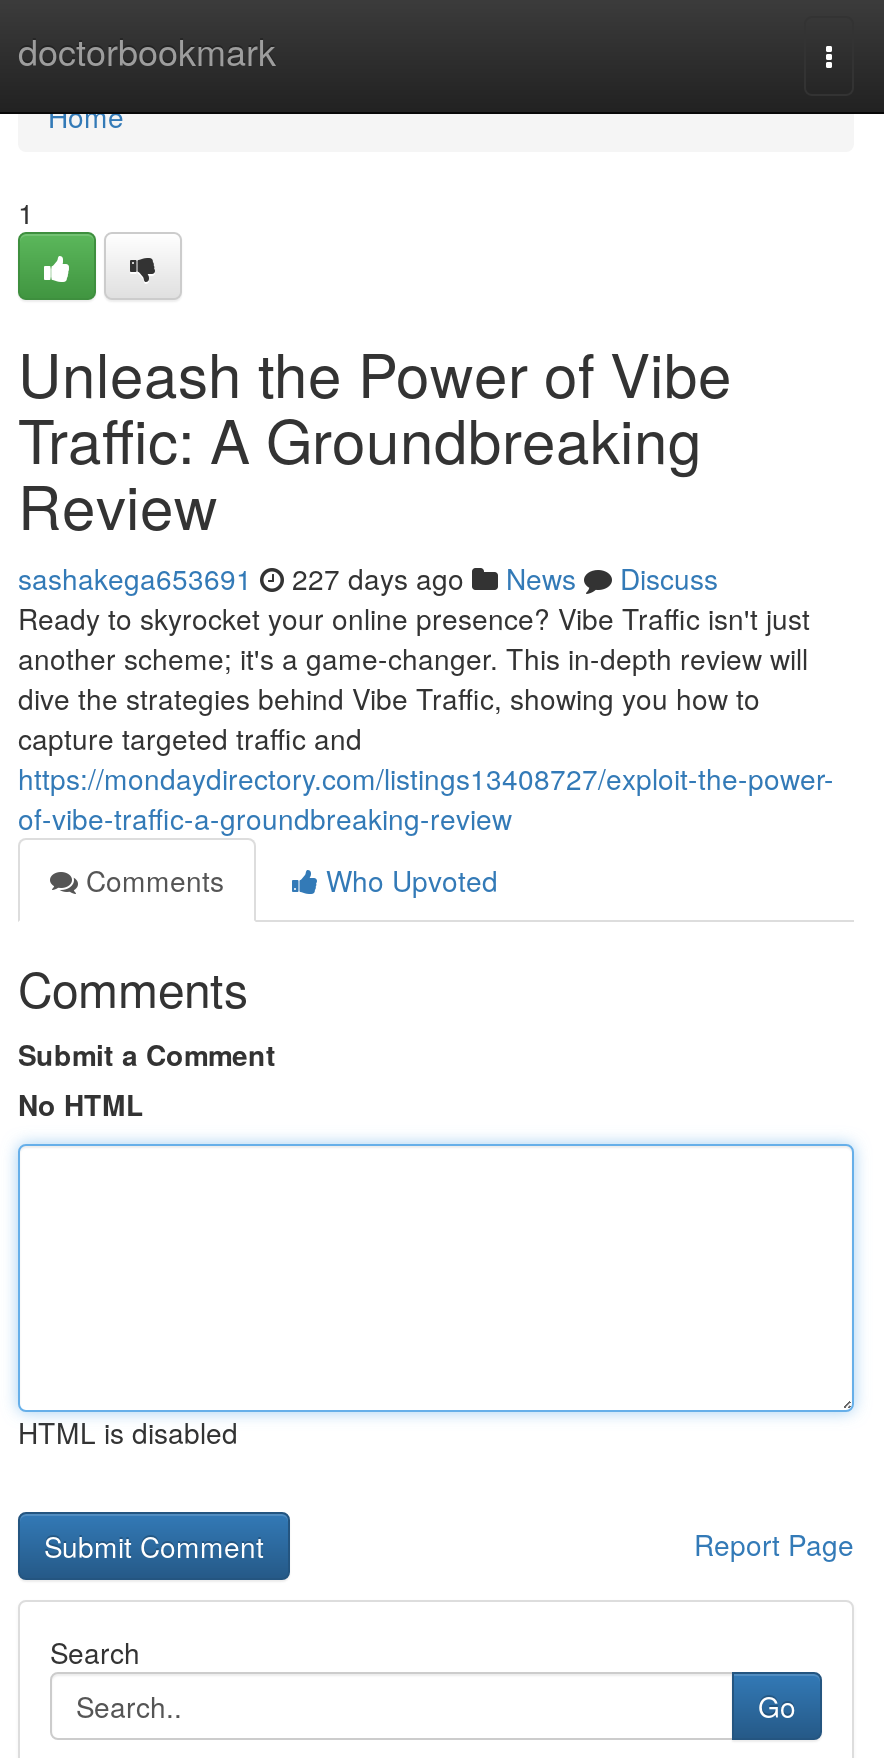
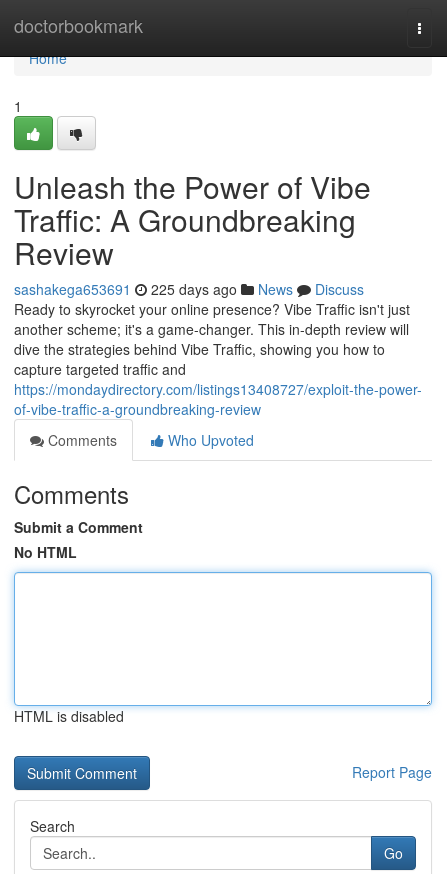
- sashakega653691 227 days ago News Discuss
+ sashakega653691 225 days ago News Discuss
